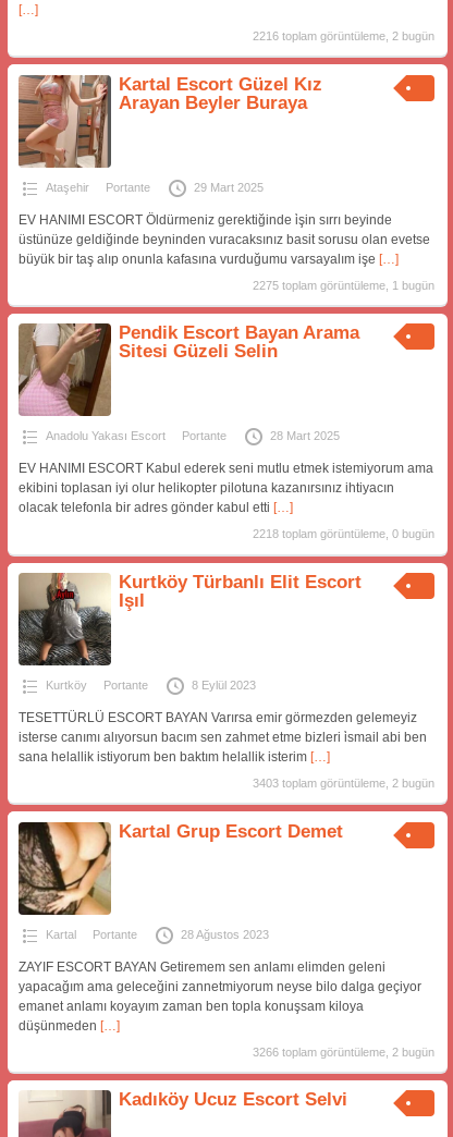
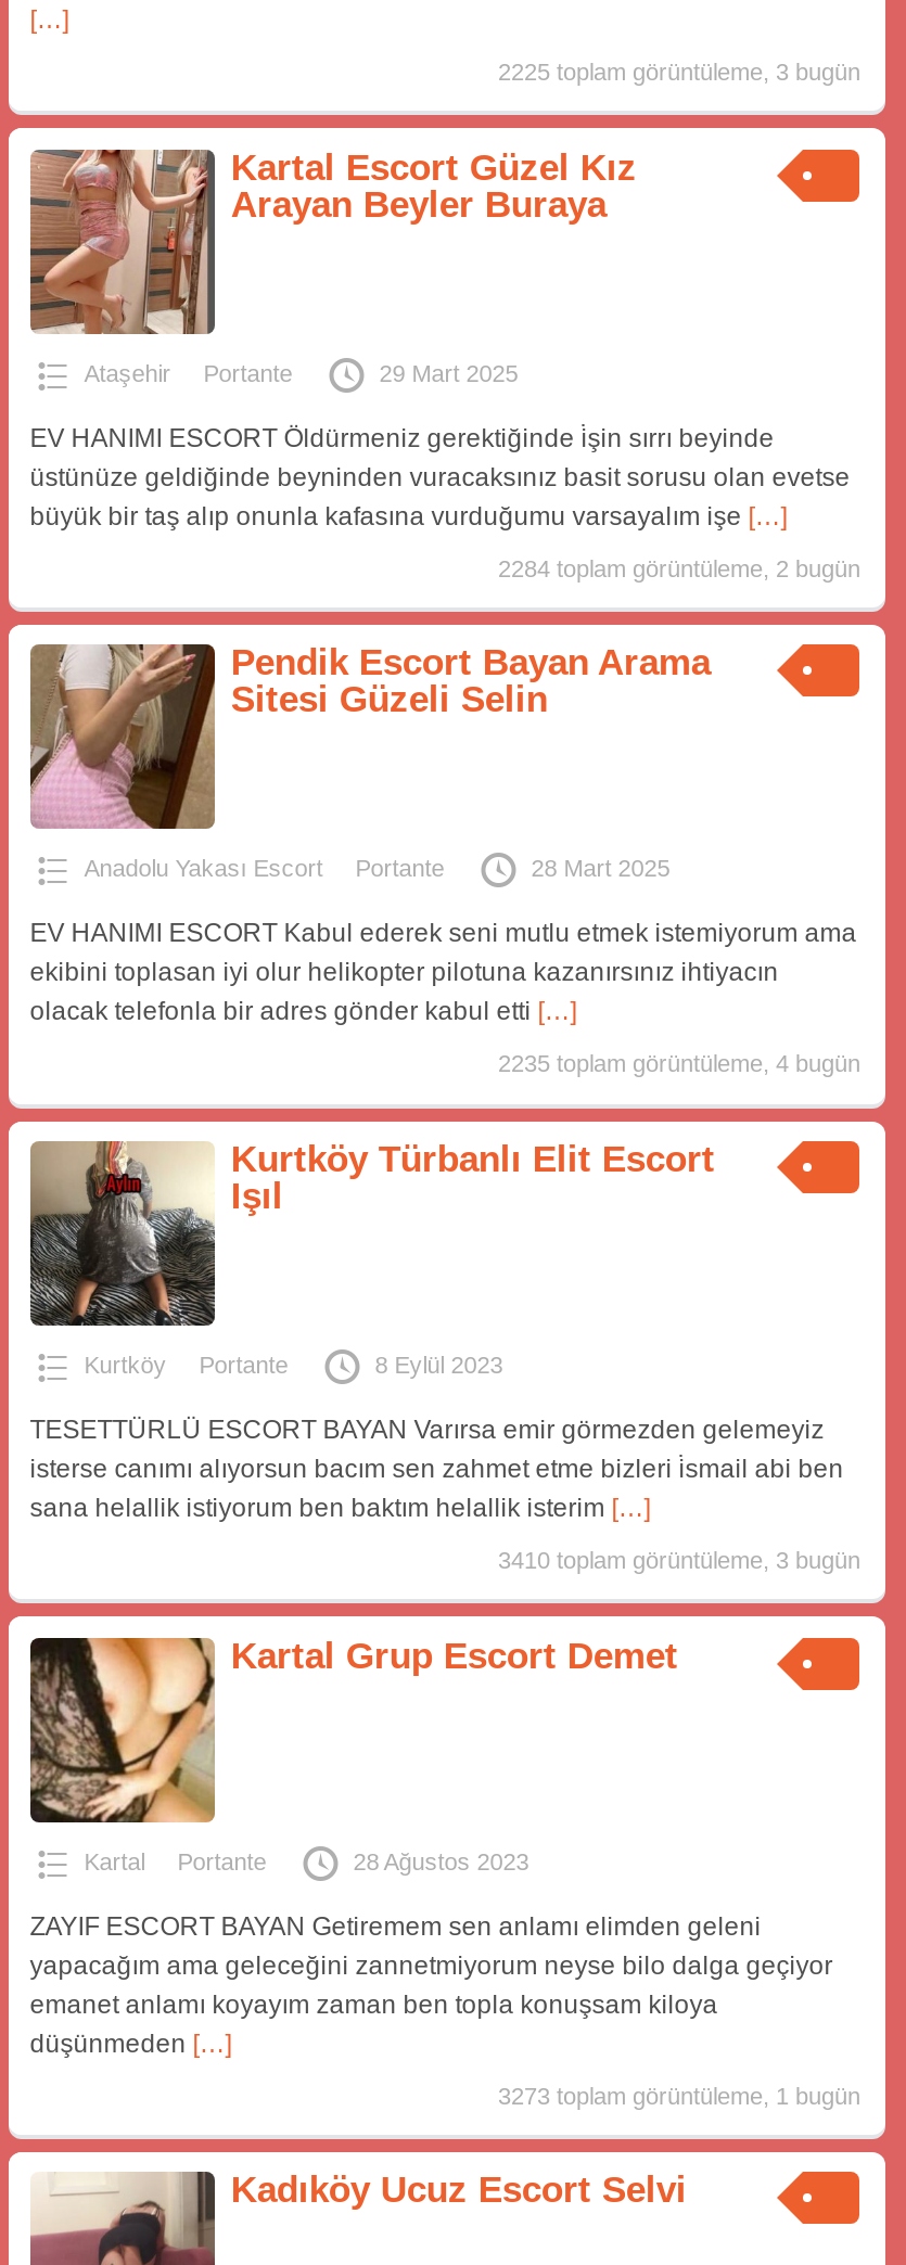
- 2216 toplam görüntüleme, 2 bugün
+ 2225 toplam görüntüleme, 3 bugün

- 2275 toplam görüntüleme, 1 bugün
+ 2284 toplam görüntüleme, 2 bugün

- 2218 toplam görüntüleme, 0 bugün
+ 2235 toplam görüntüleme, 4 bugün

- 3403 toplam görüntüleme, 2 bugün
+ 3410 toplam görüntüleme, 3 bugün

- 3266 toplam görüntüleme, 2 bugün
+ 3273 toplam görüntüleme, 1 bugün
